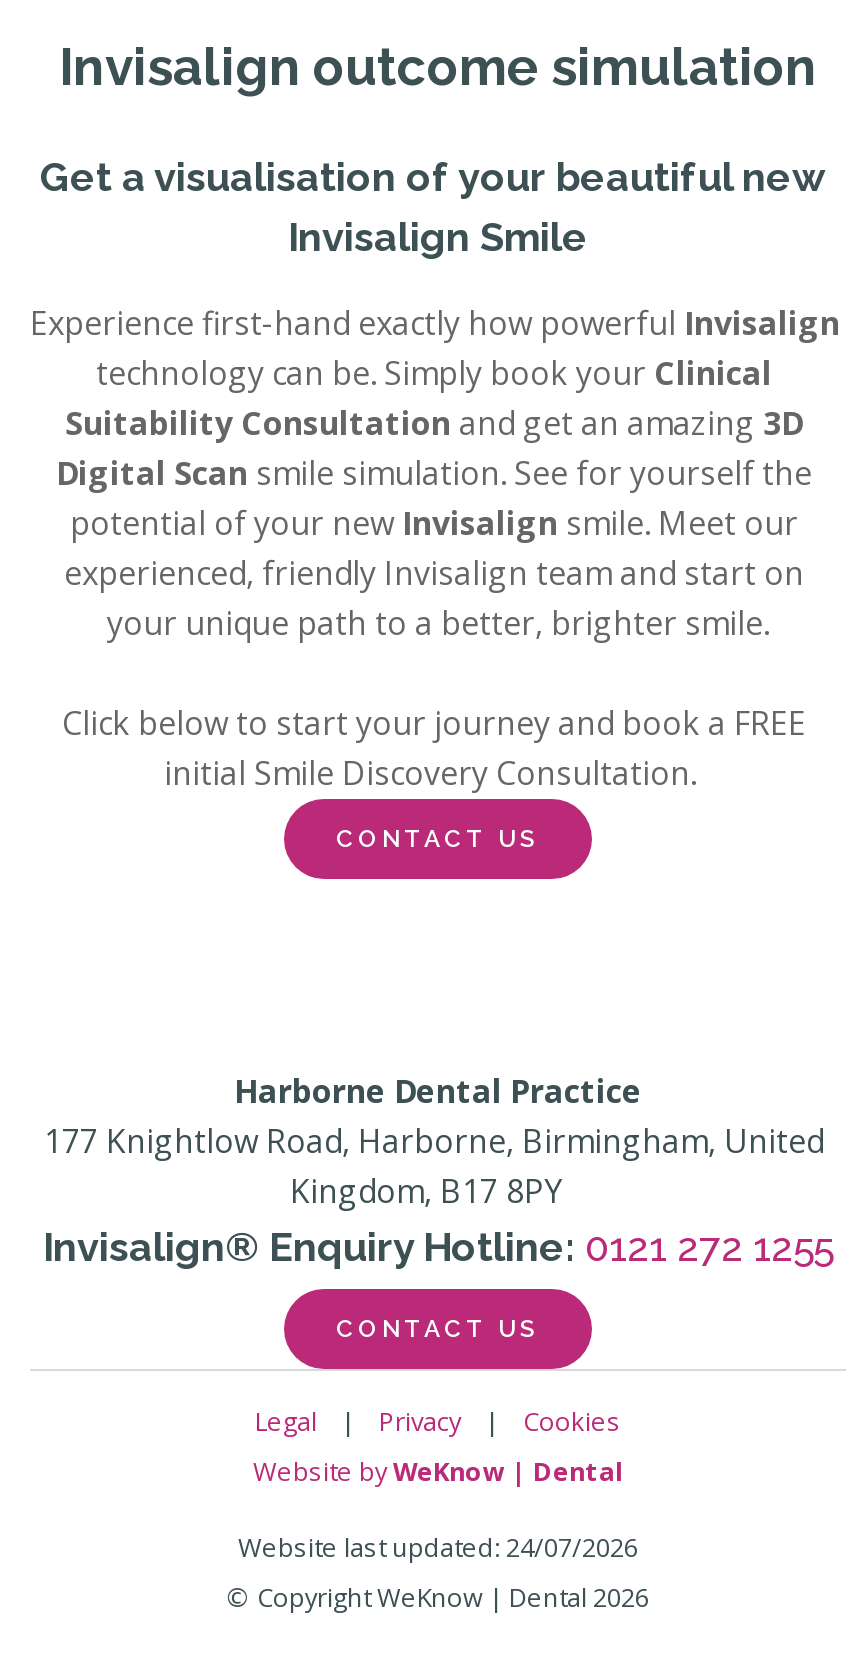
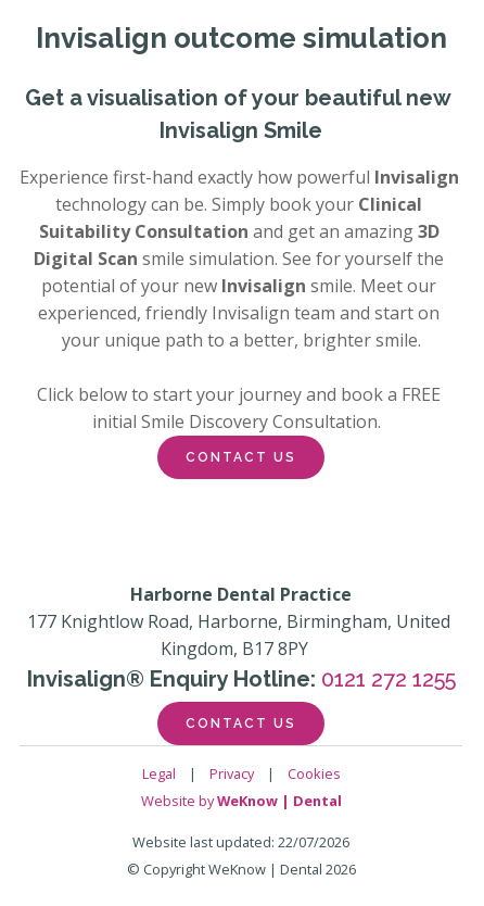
- Website last updated: 24/07/2026
+ Website last updated: 22/07/2026
